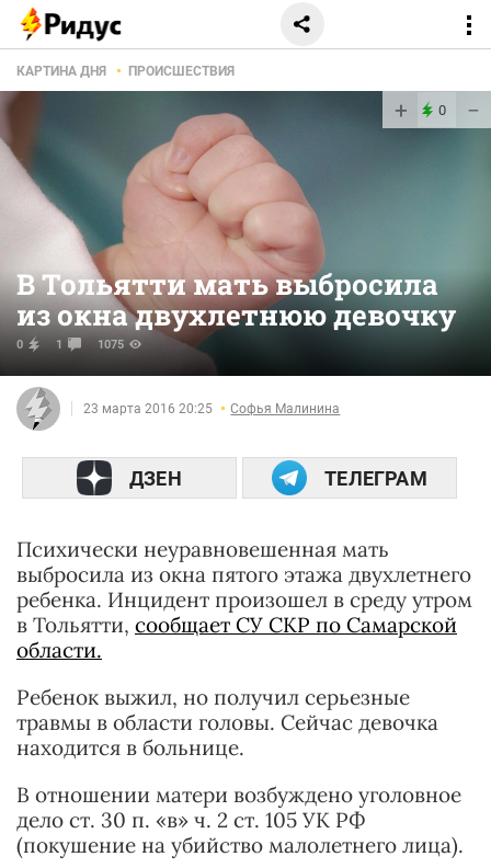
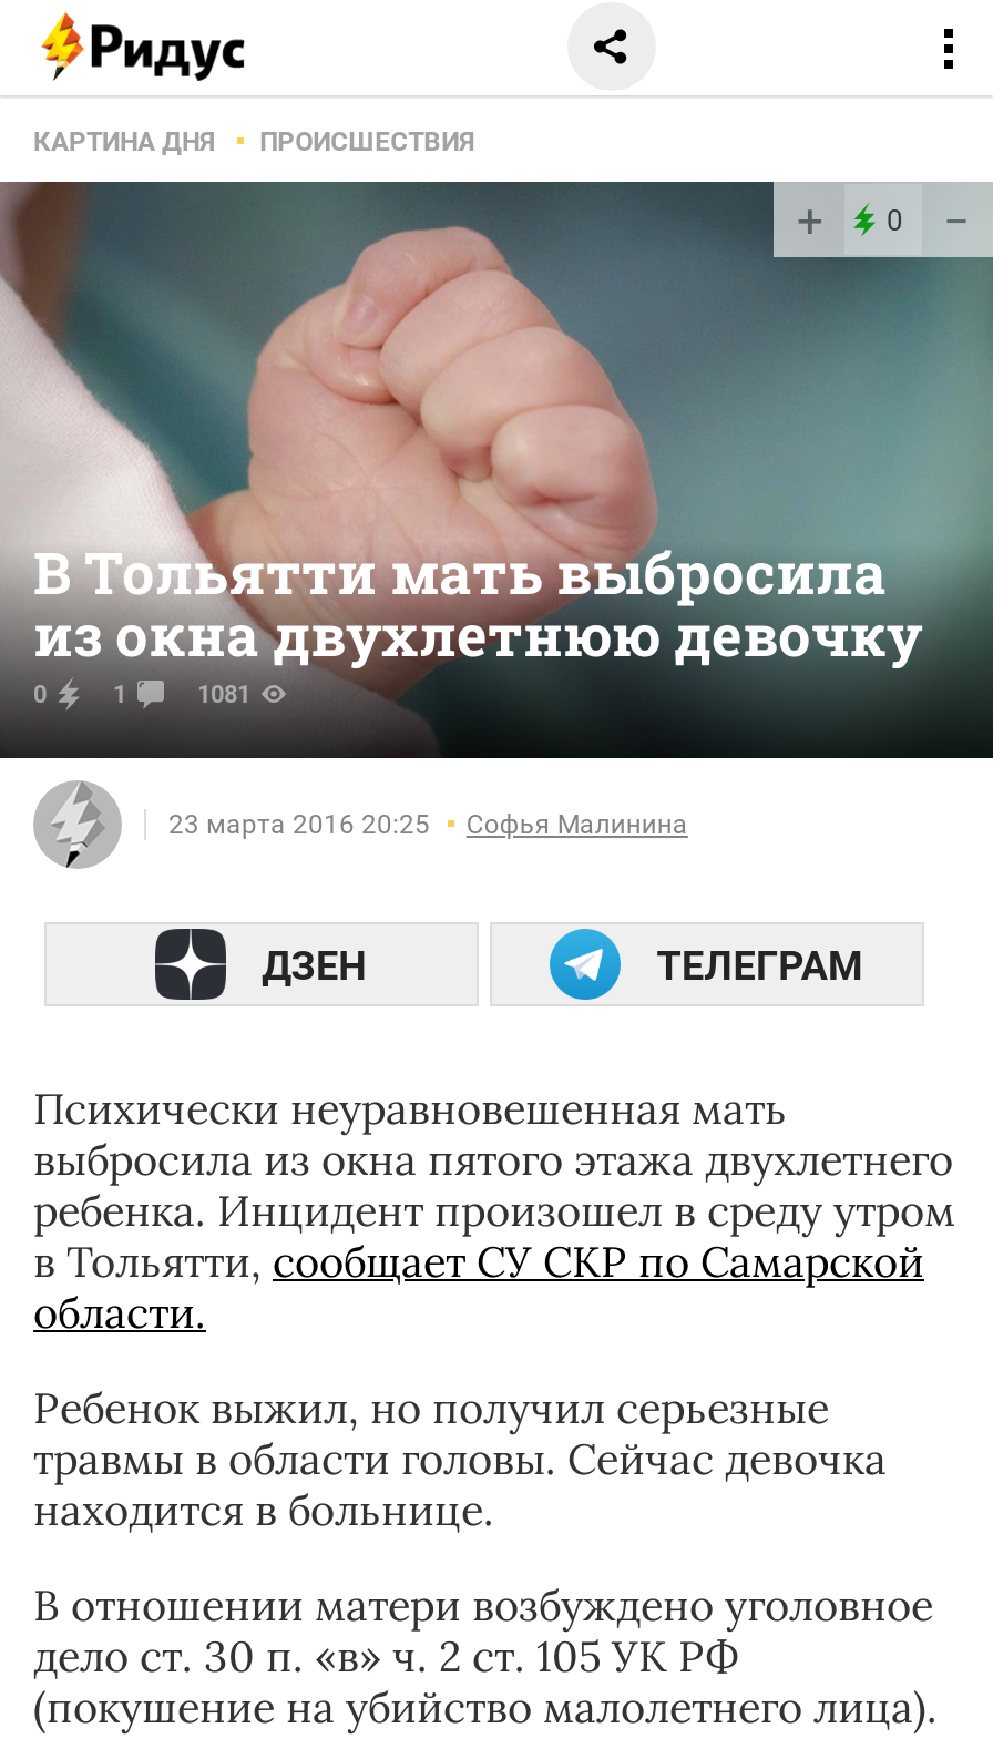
- 1075
+ 1081
